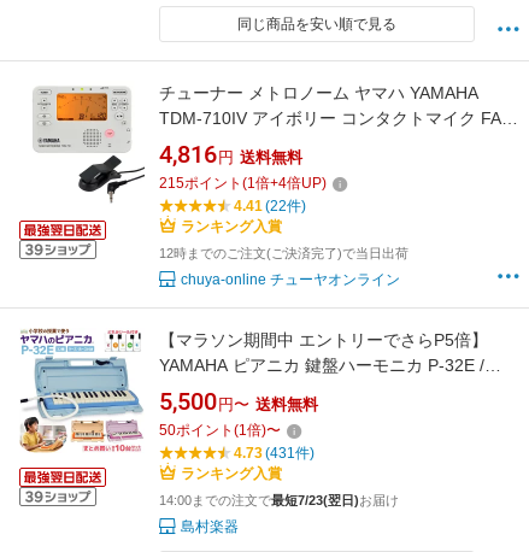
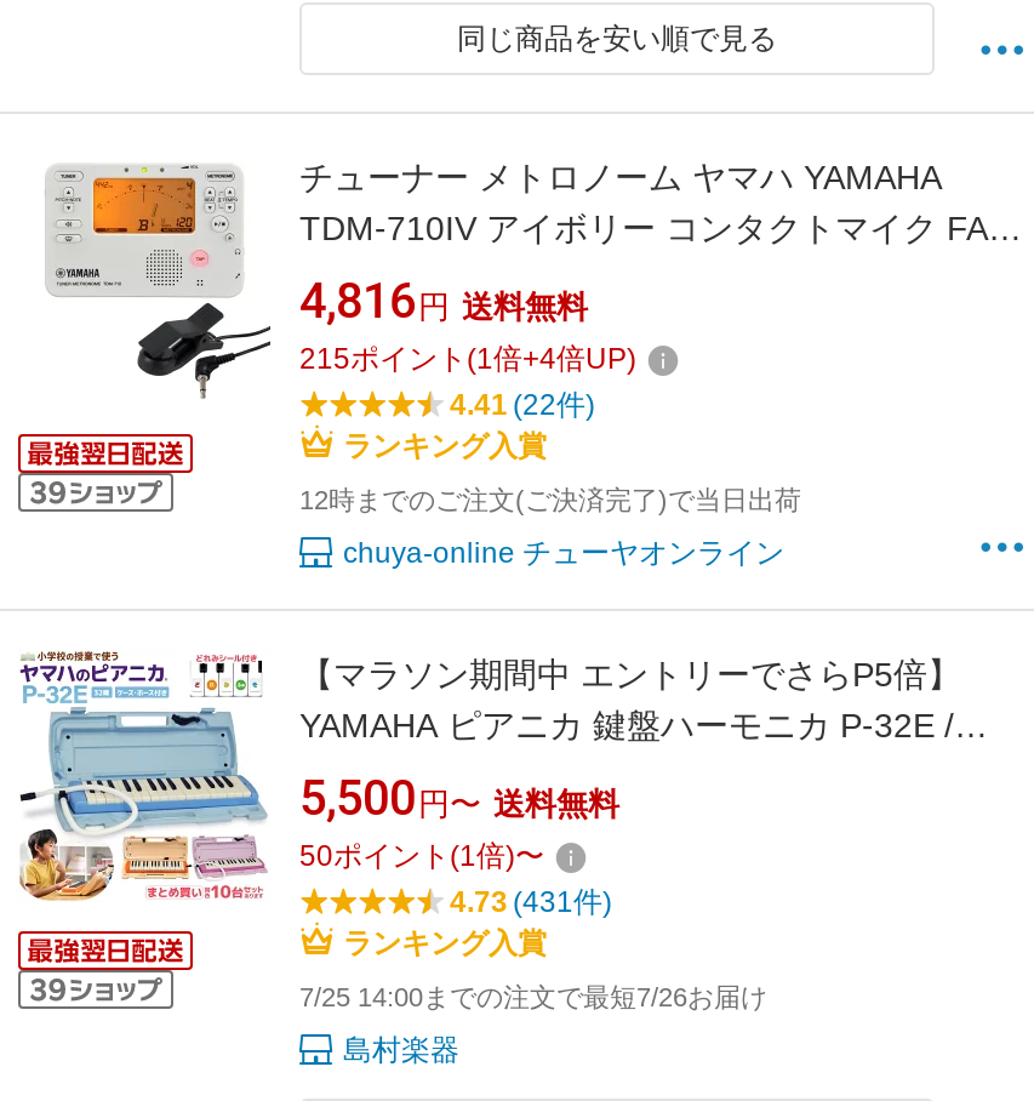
- 14:00までの注文で最短7/23(翌日)お届け
+ 7/25 14:00までの注文で最短7/26お届け
